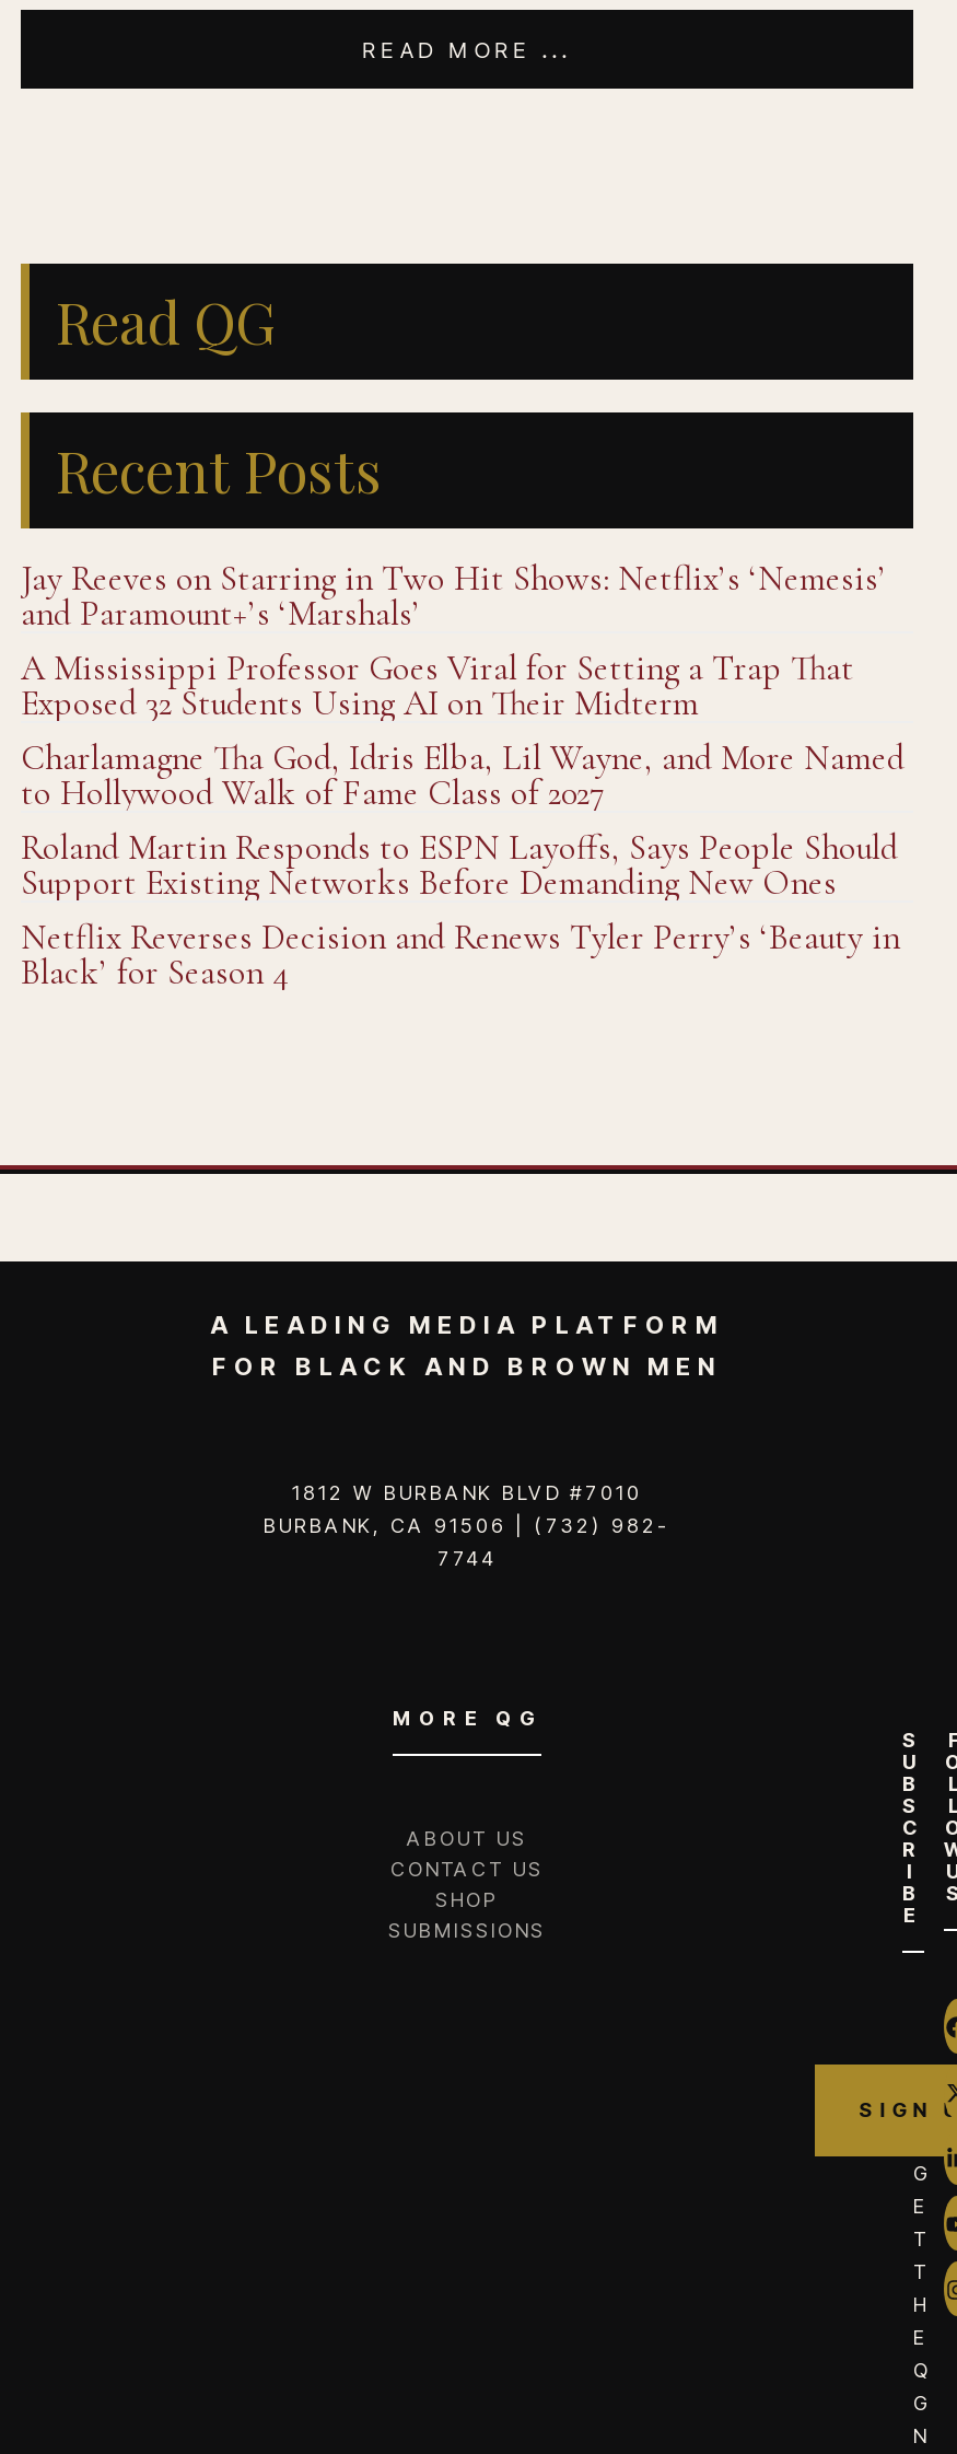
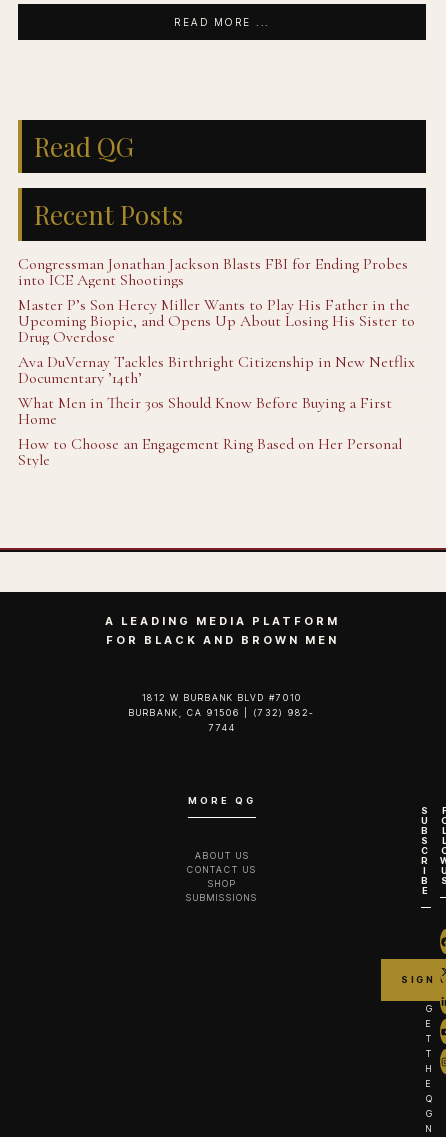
- Jay Reeves on Starring in Two Hit Shows: Netflix’s ‘Nemesis’
- and Paramount+’s ‘Marshals’
- A Mississippi Professor Goes Viral for Setting a Trap That
- Exposed 32 Students Using AI on Their Midterm
- Charlamagne Tha God, Idris Elba, Lil Wayne, and More Named
- to Hollywood Walk of Fame Class of 2027
- Roland Martin Responds to ESPN Layoffs, Says People Should
- Support Existing Networks Before Demanding New Ones
- Netflix Reverses Decision and Renews Tyler Perry’s ‘Beauty in
- Black’ for Season 4
+ Congressman Jonathan Jackson Blasts FBI for Ending Probes
+ into ICE Agent Shootings
+ Master P’s Son Hercy Miller Wants to Play His Father in the
+ Upcoming Biopic, and Opens Up About Losing His Sister to
+ Drug Overdose
+ Ava DuVernay Tackles Birthright Citizenship in New Netflix
+ Documentary ’14th’
+ What Men in Their 30s Should Know Before Buying a First
+ Home
+ How to Choose an Engagement Ring Based on Her Personal
+ Style
